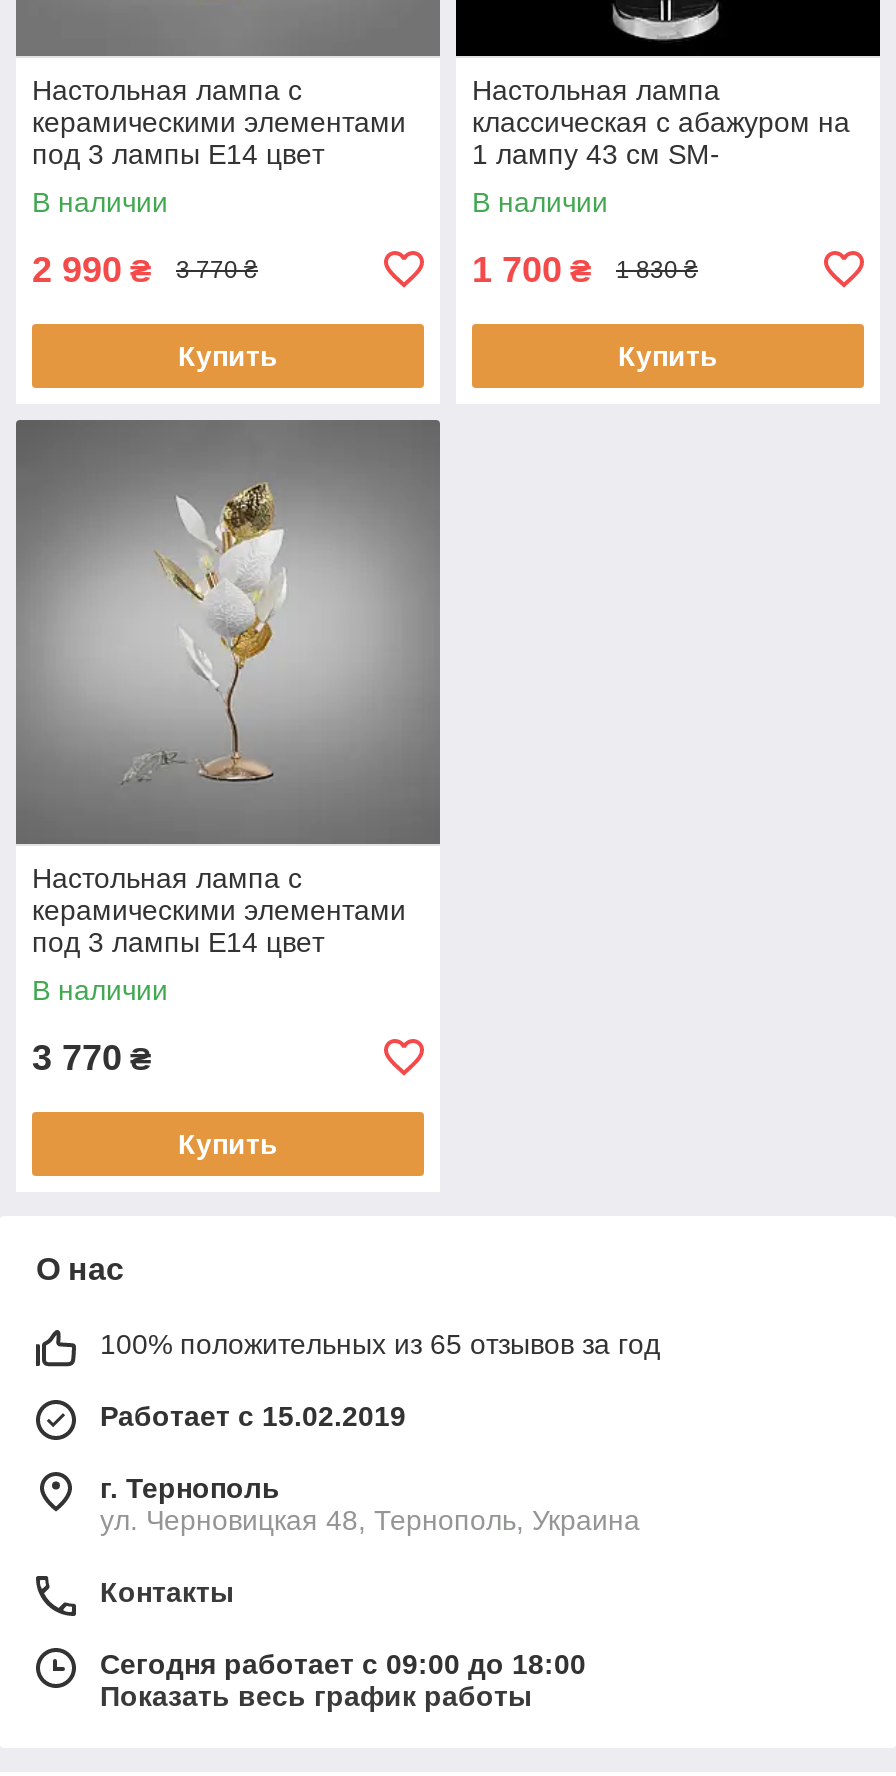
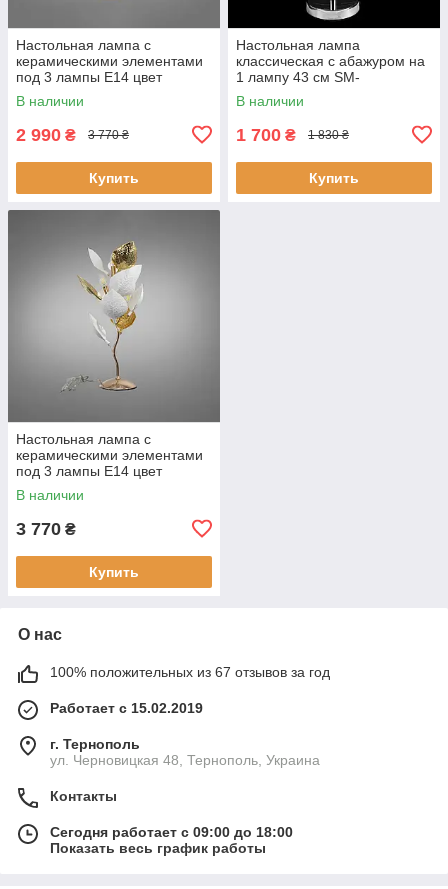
- 100% положительных из 65 отзывов за год
+ 100% положительных из 67 отзывов за год
